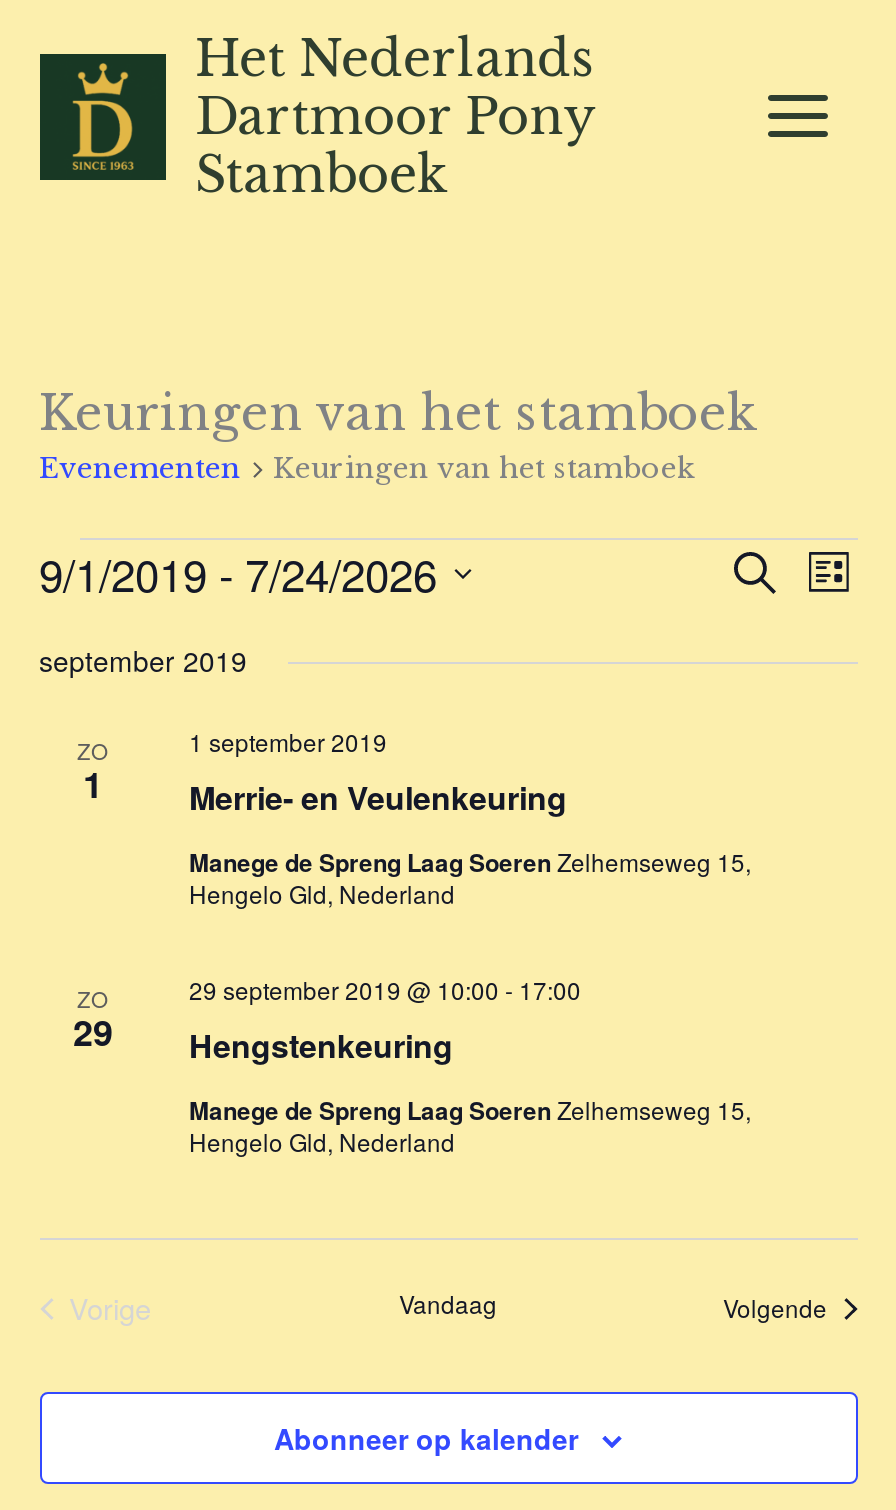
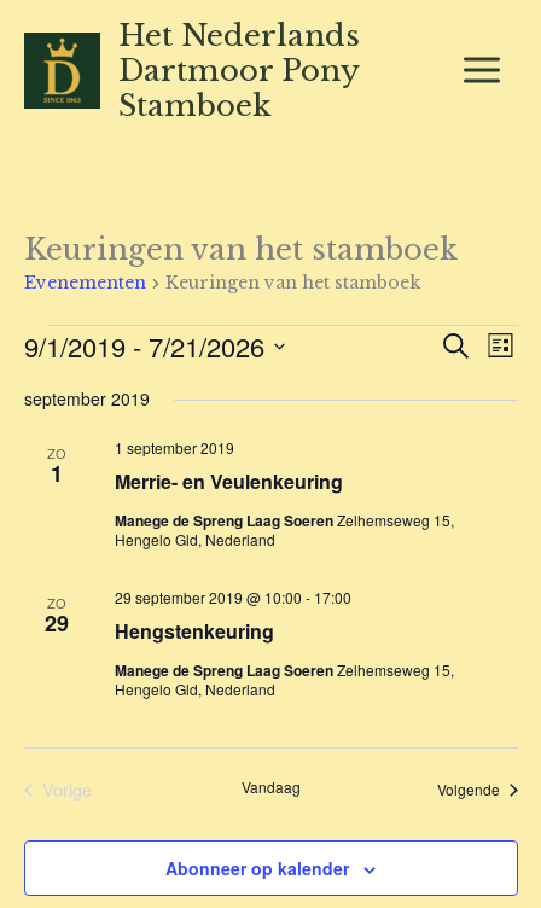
- 9/1/2019 - 7/24/2026
+ 9/1/2019 - 7/21/2026
